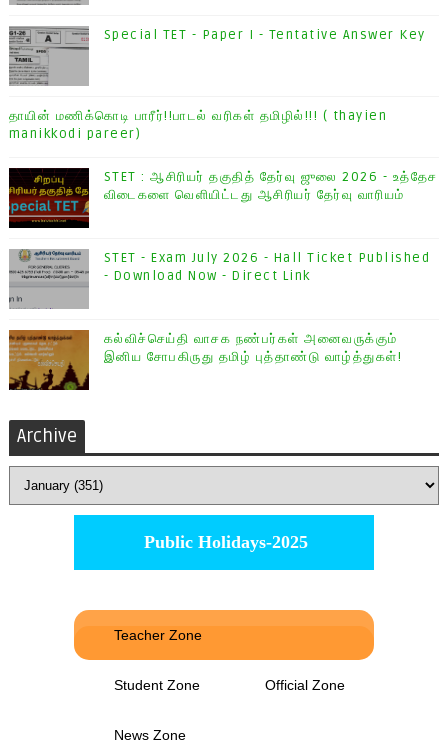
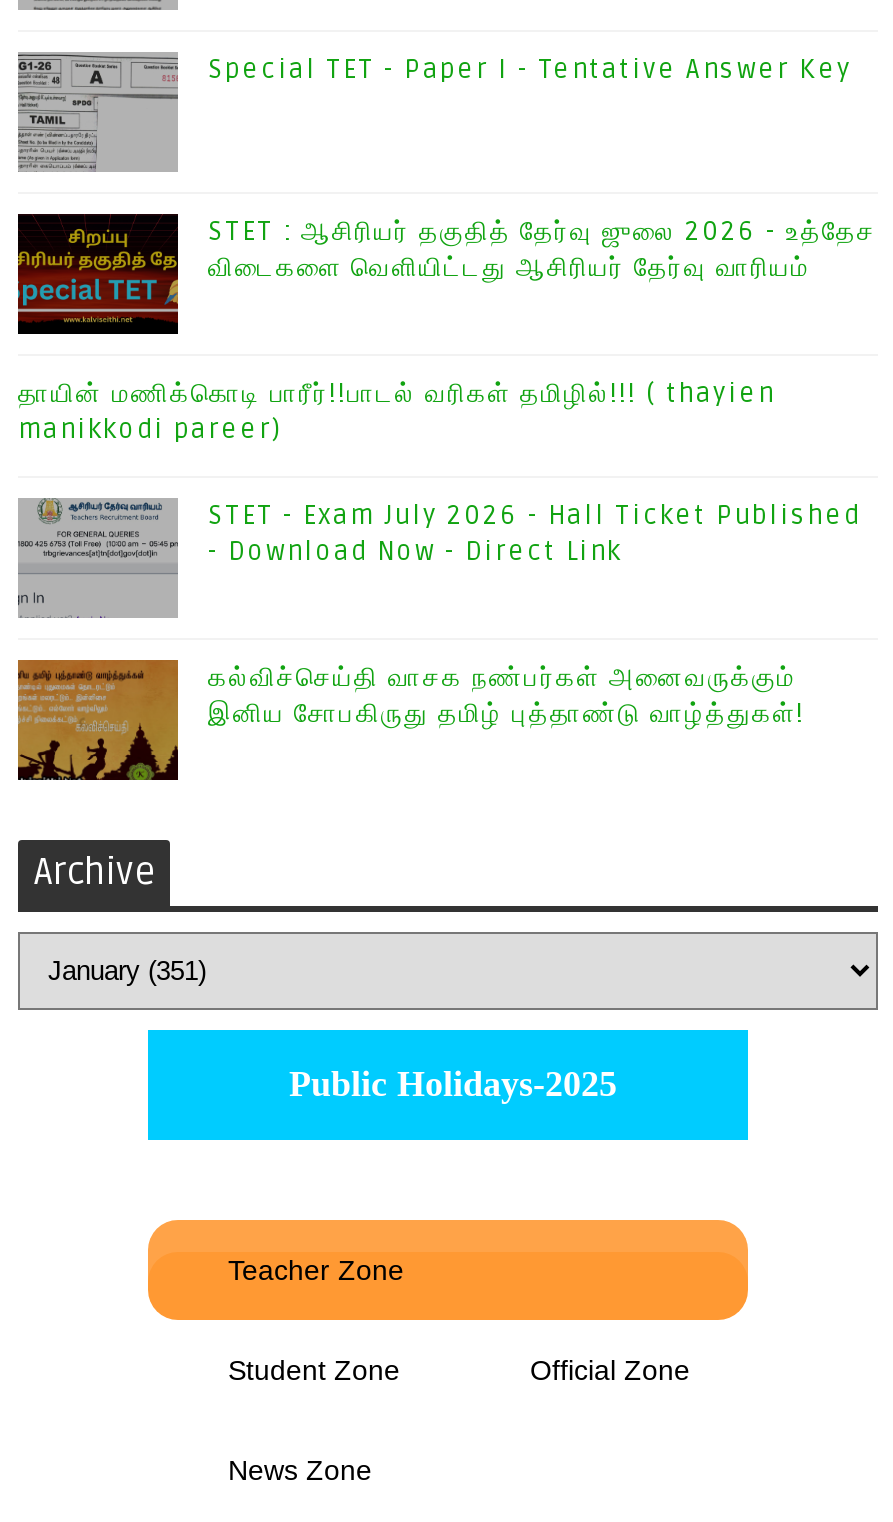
moved down: தாயின் மணிக்கொடி பாரீர்!!பாடல் வரிகள் தமிழில்!!! ( thayien | manikkodi pareer)

moved up: [image] | STET : ஆசிரியர் தகுதித் தேர்வு ஜுலை 2026 - உத்தேச | விடைகளை வெளியிட்டது ஆசிரியர் தேர்வு வாரியம்
